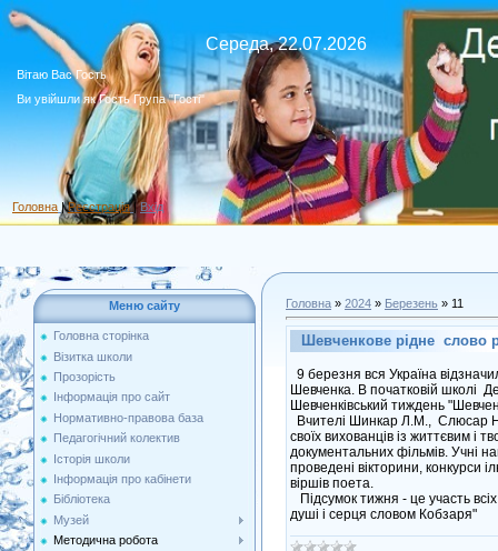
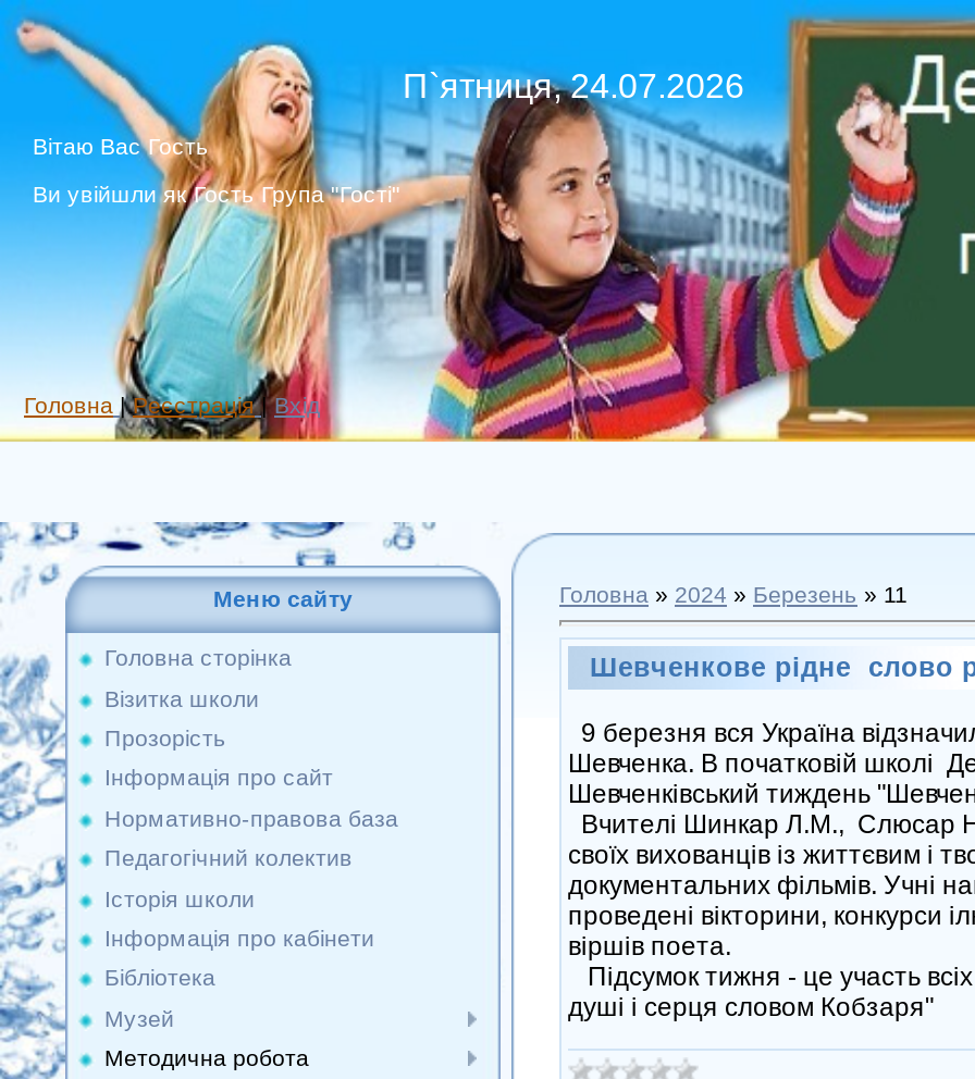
- Середа, 22.07.2026
+ П`ятниця, 24.07.2026
